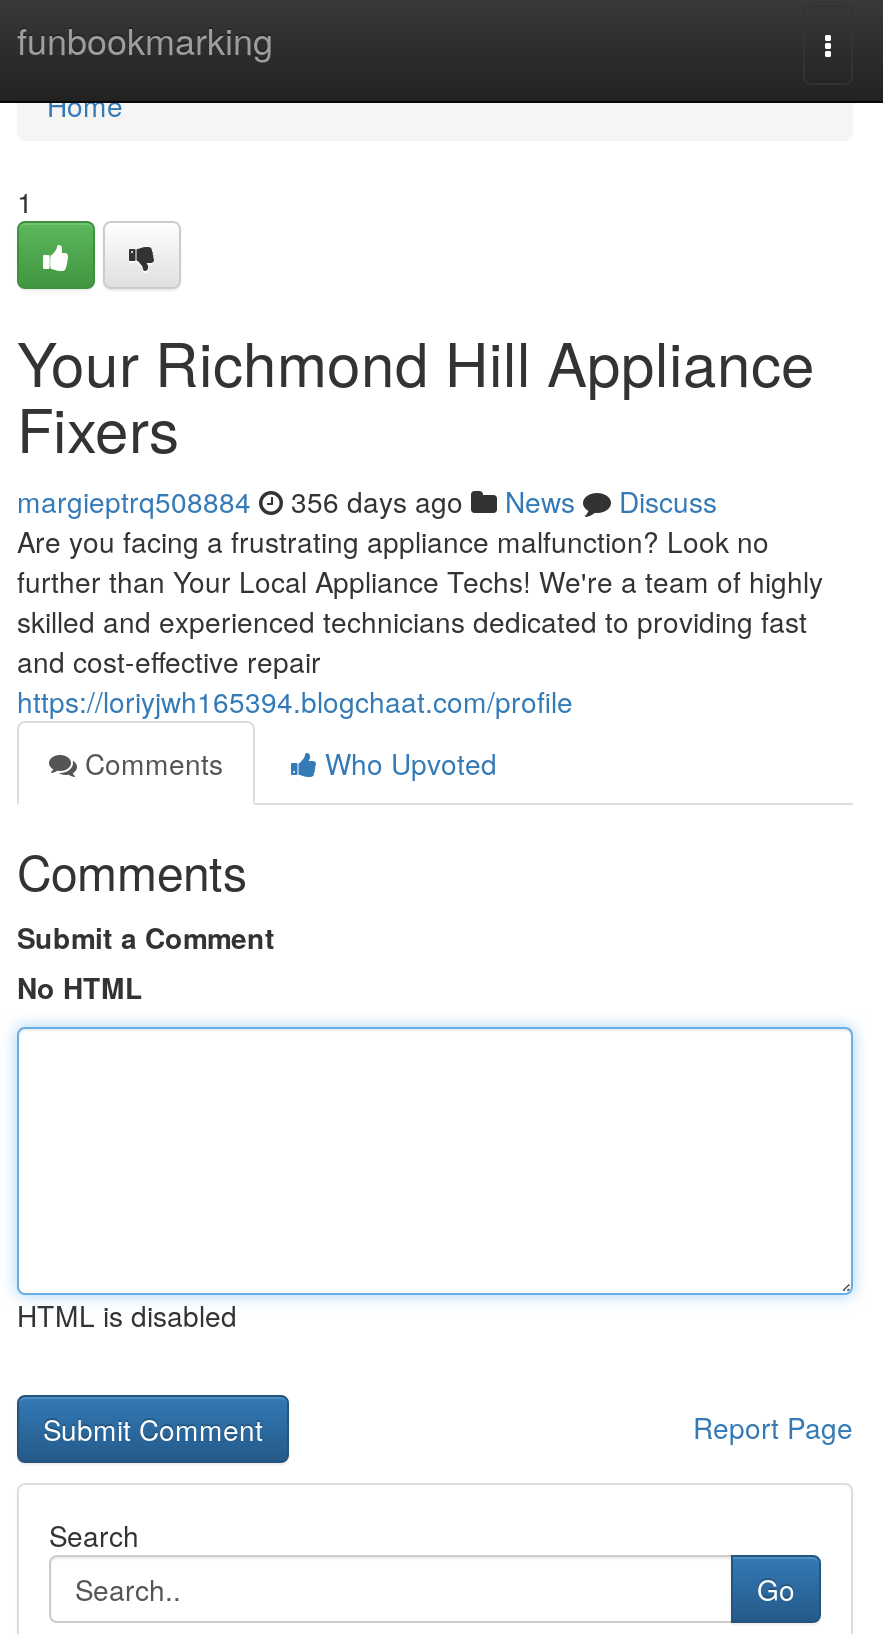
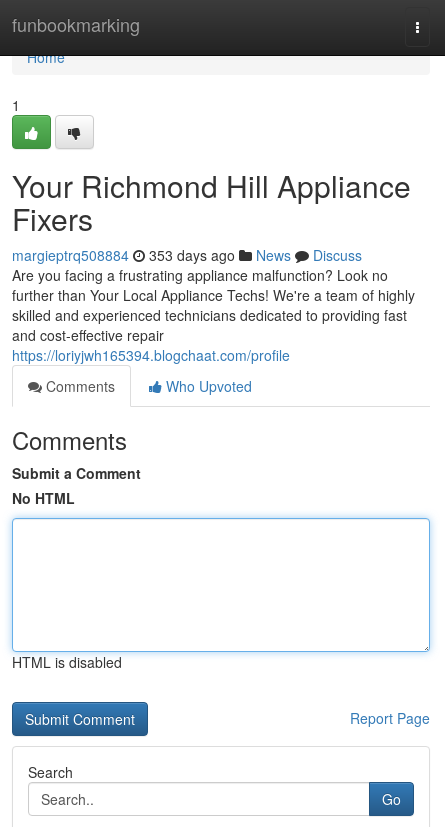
- margieptrq508884 356 days ago News Discuss
+ margieptrq508884 353 days ago News Discuss
